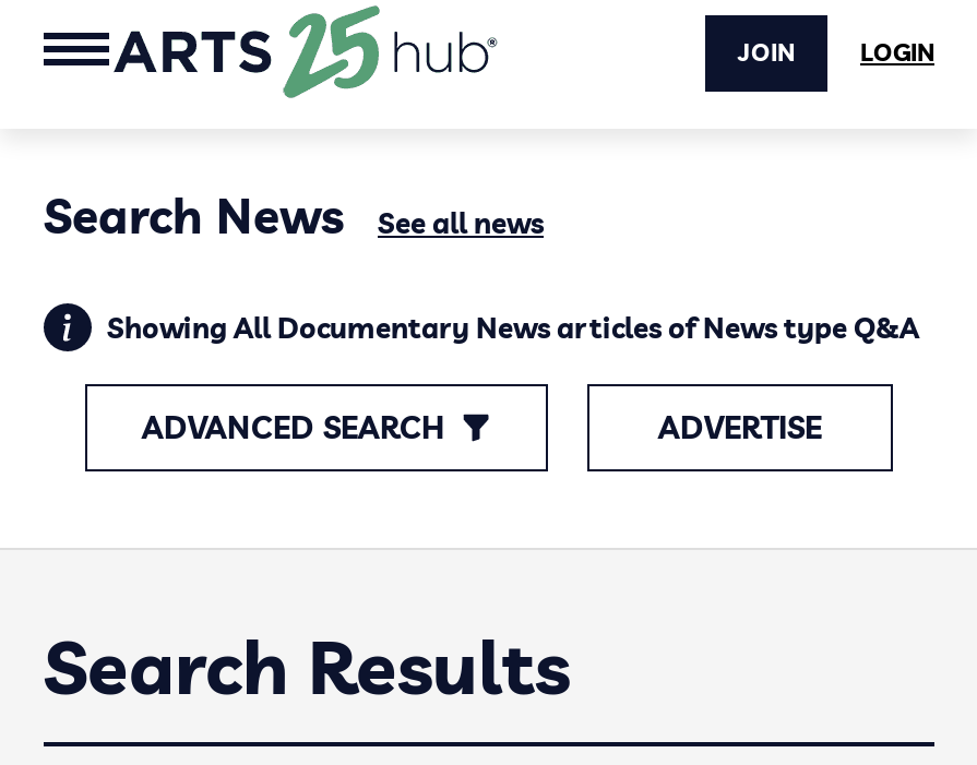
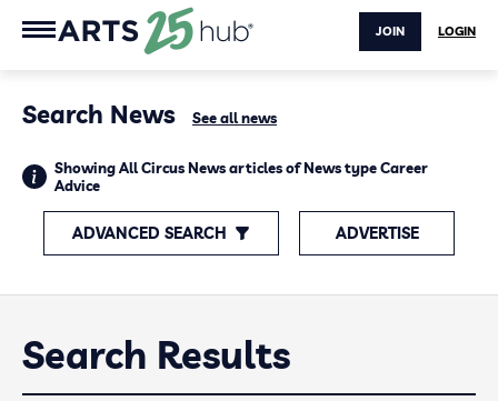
- Showing All Documentary News articles of News type Q&A
+ Showing All Circus News articles of News type Career
+ Advice
